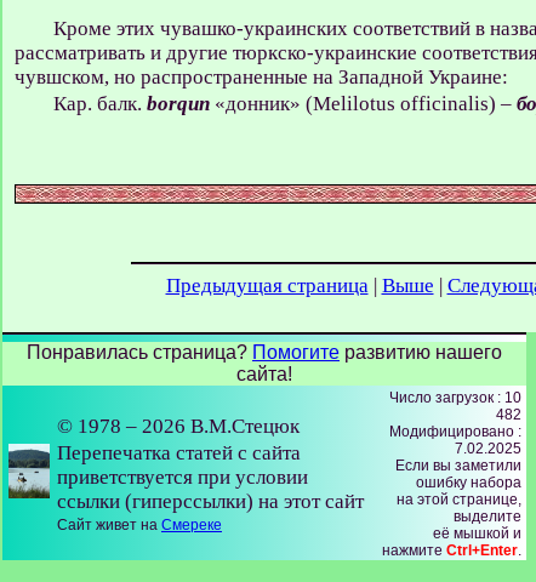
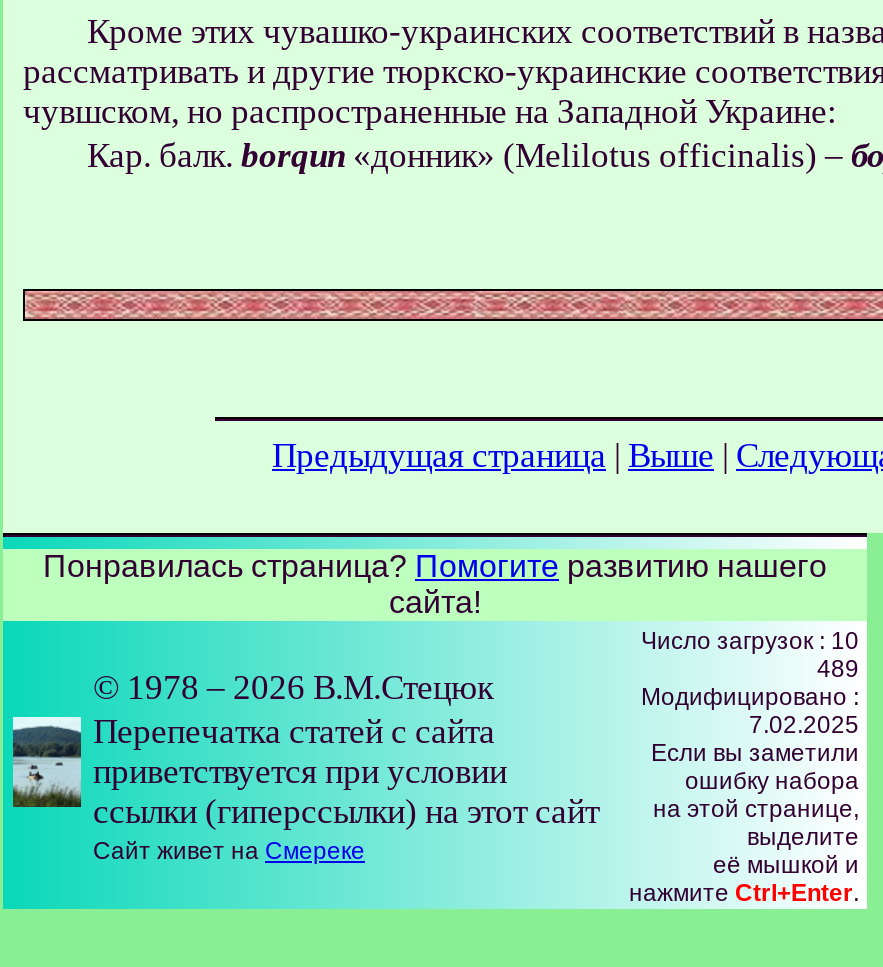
- 482
+ 489
